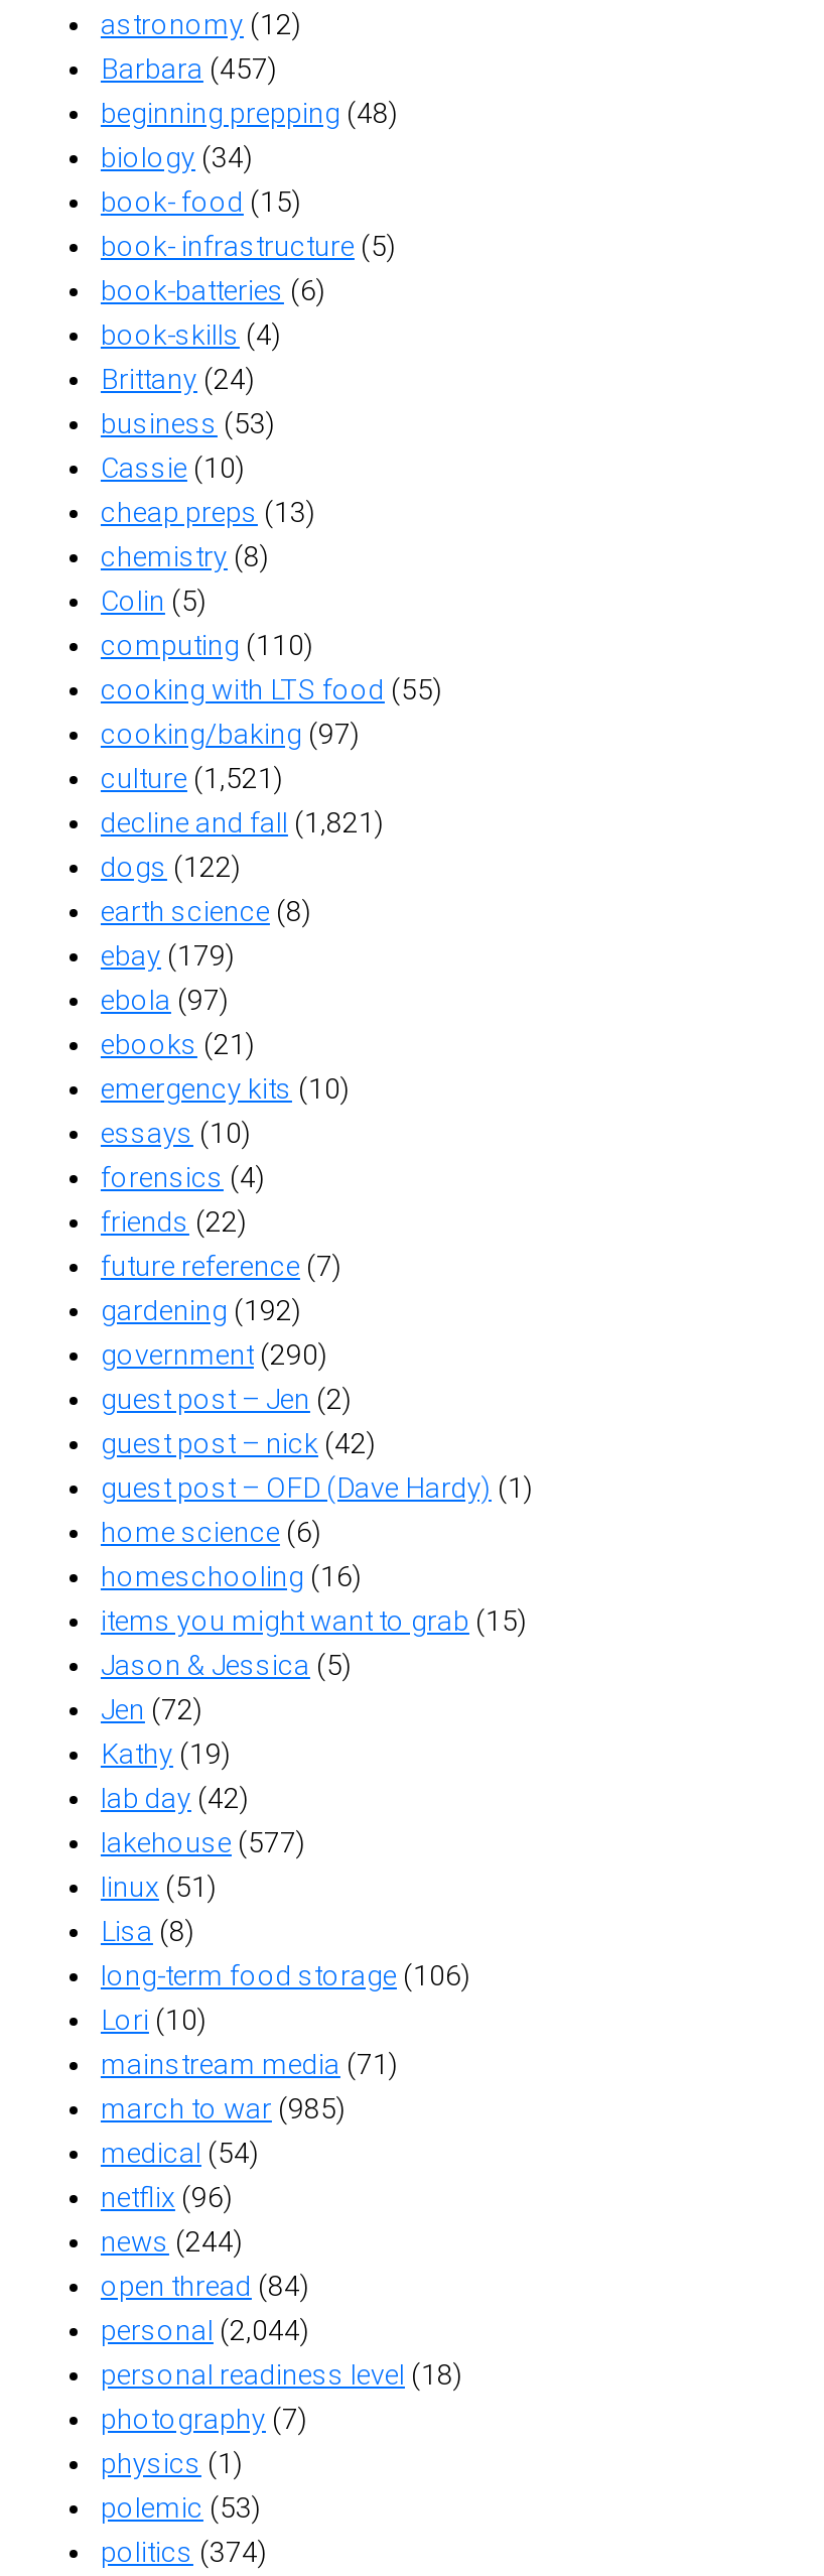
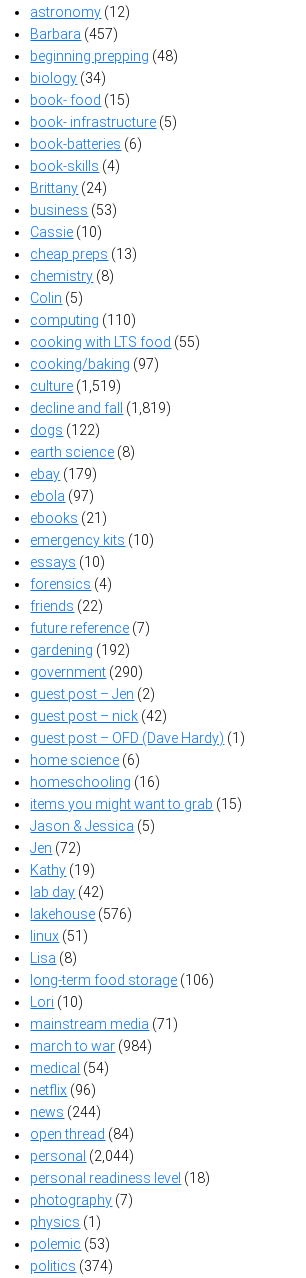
- culture (1,521)
+ culture (1,519)

- decline and fall (1,821)
+ decline and fall (1,819)

- lakehouse (577)
+ lakehouse (576)

- march to war (985)
+ march to war (984)
